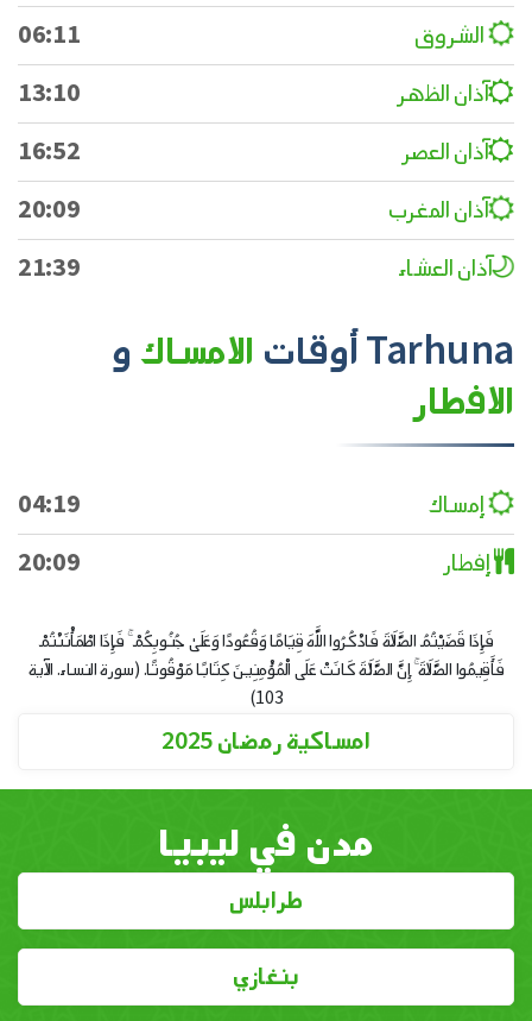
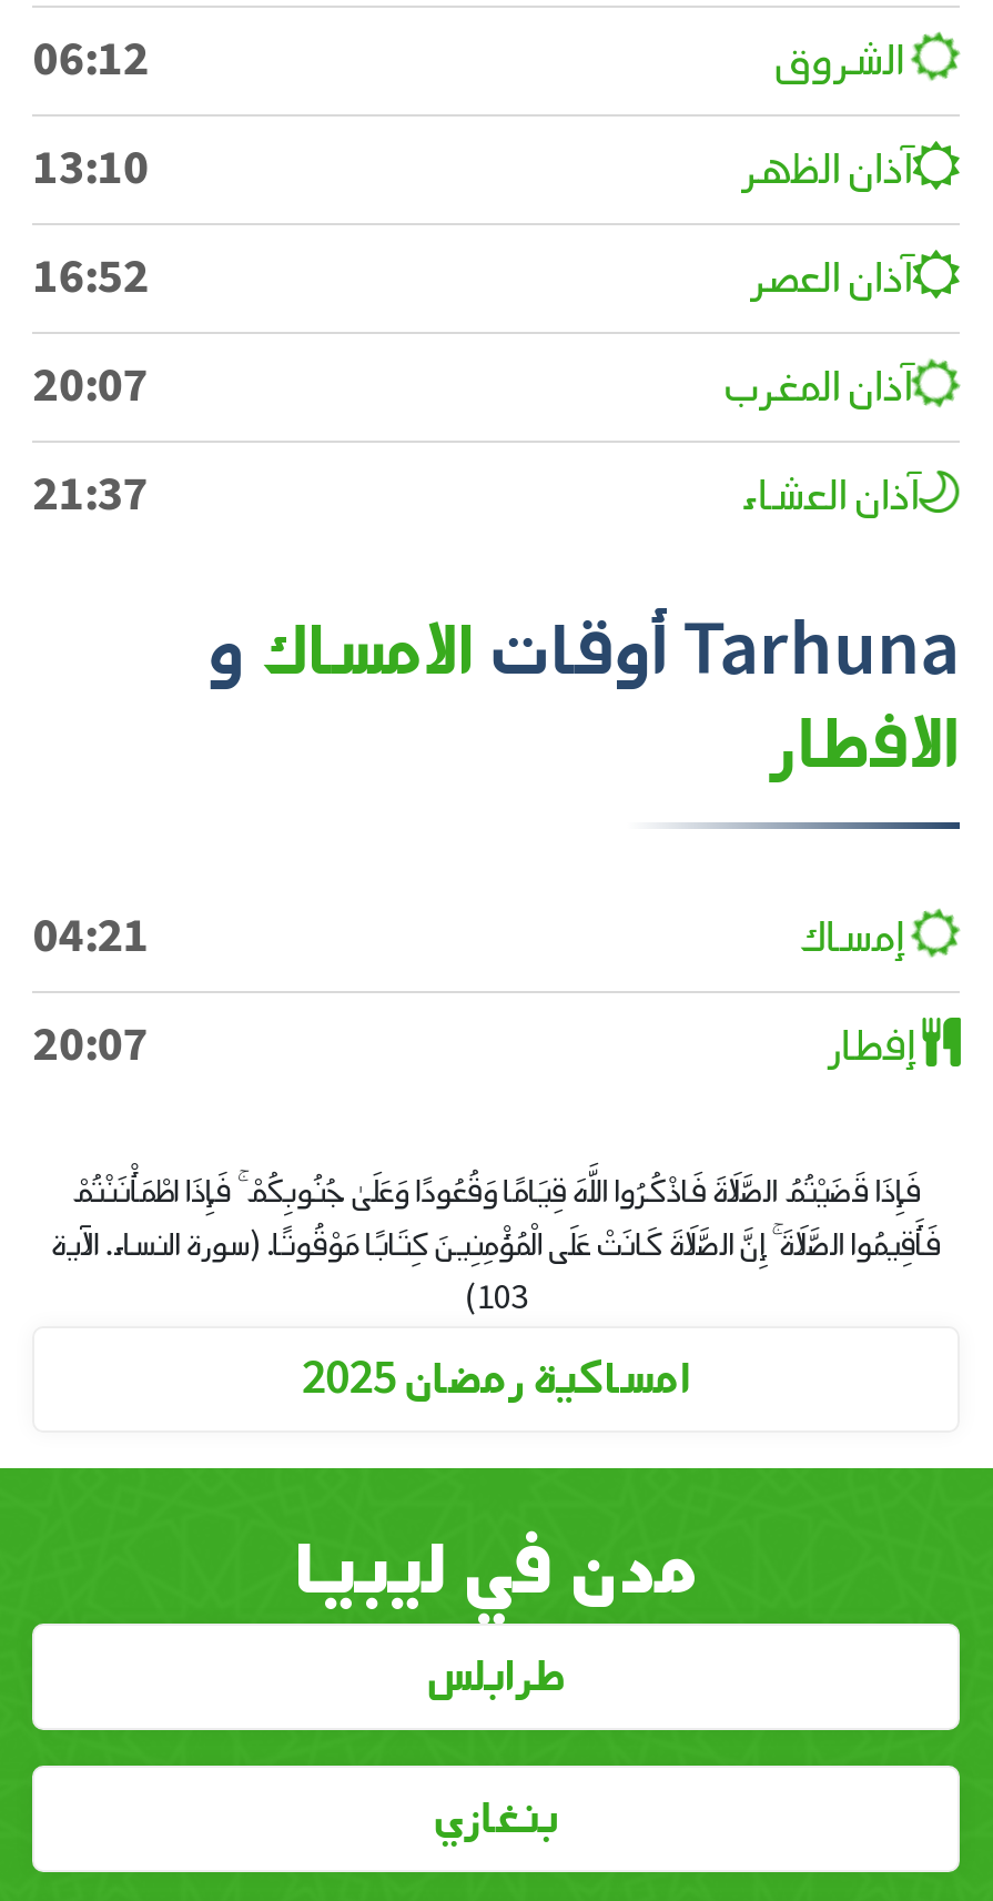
- 06:11
+ 06:12

- 20:09
+ 20:07

- 21:39
+ 21:37

- 04:19
+ 04:21

- 20:09
+ 20:07
